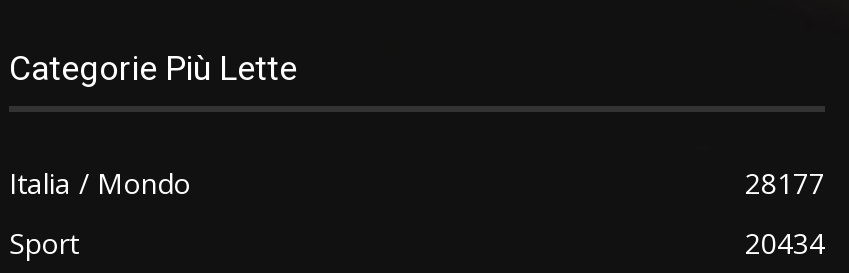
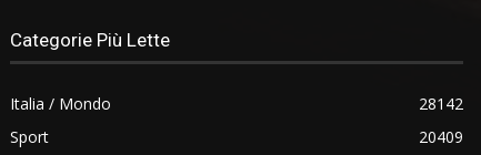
- 28177
+ 28142

- 20434
+ 20409
